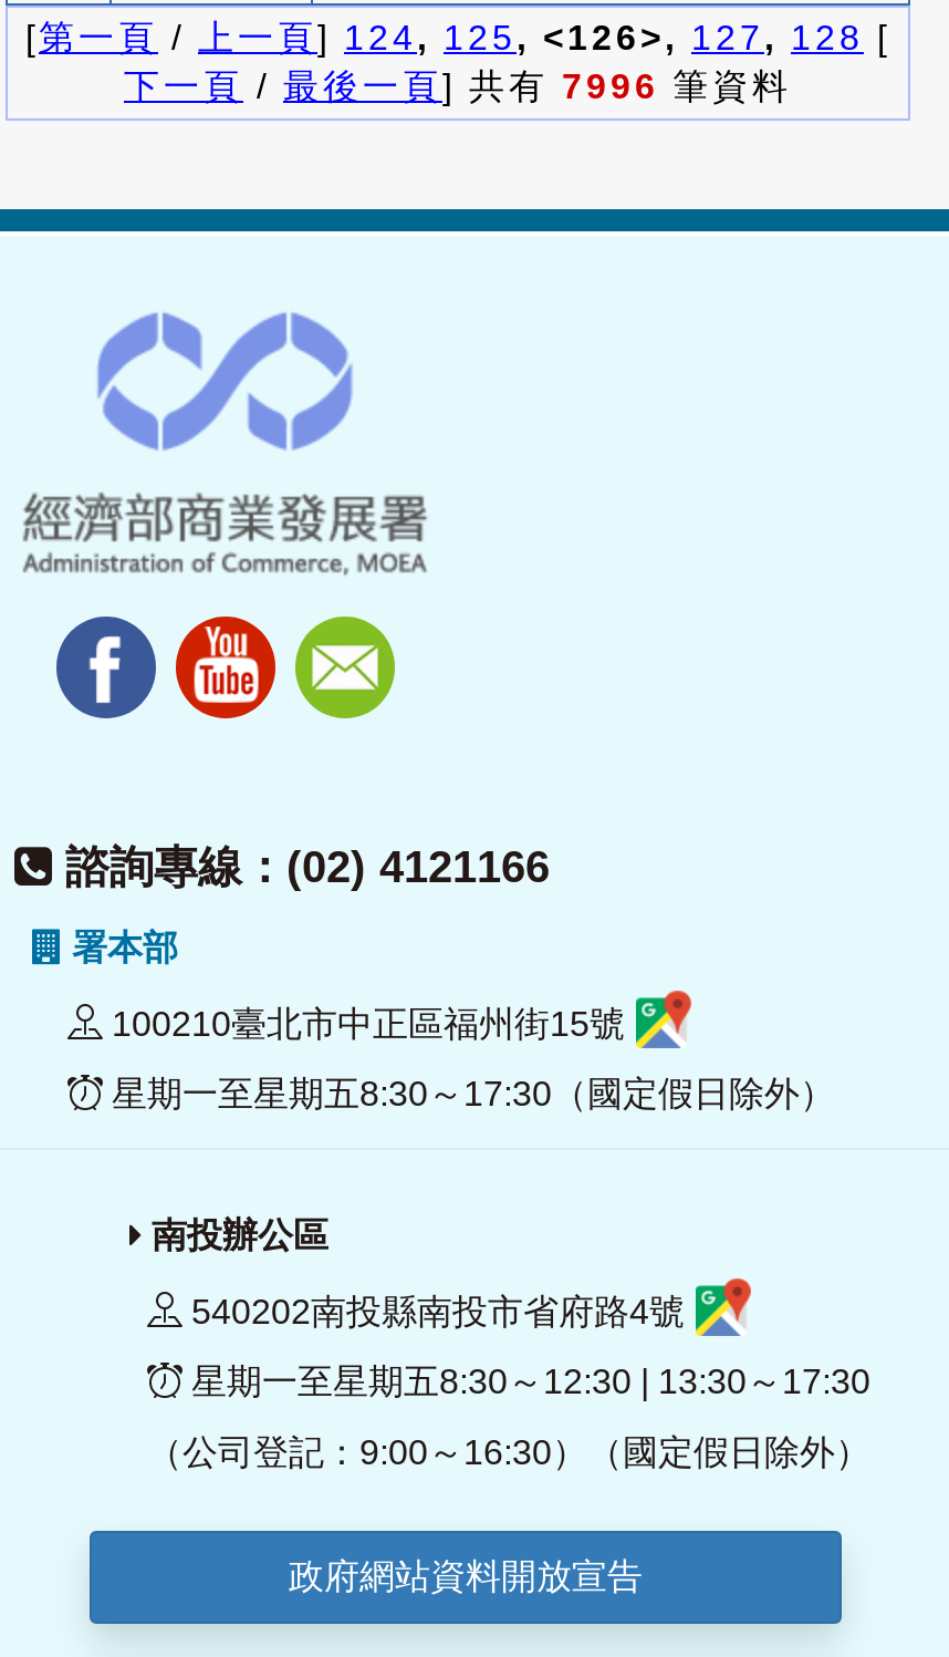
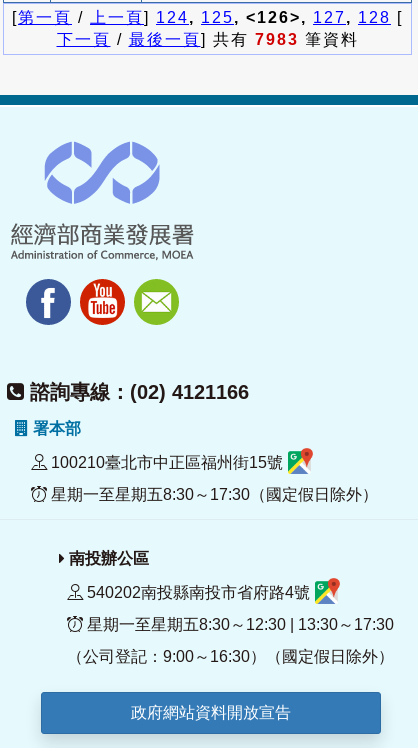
- 下一頁/最後一頁] 共有7996筆資料
+ 下一頁/最後一頁] 共有7983筆資料
